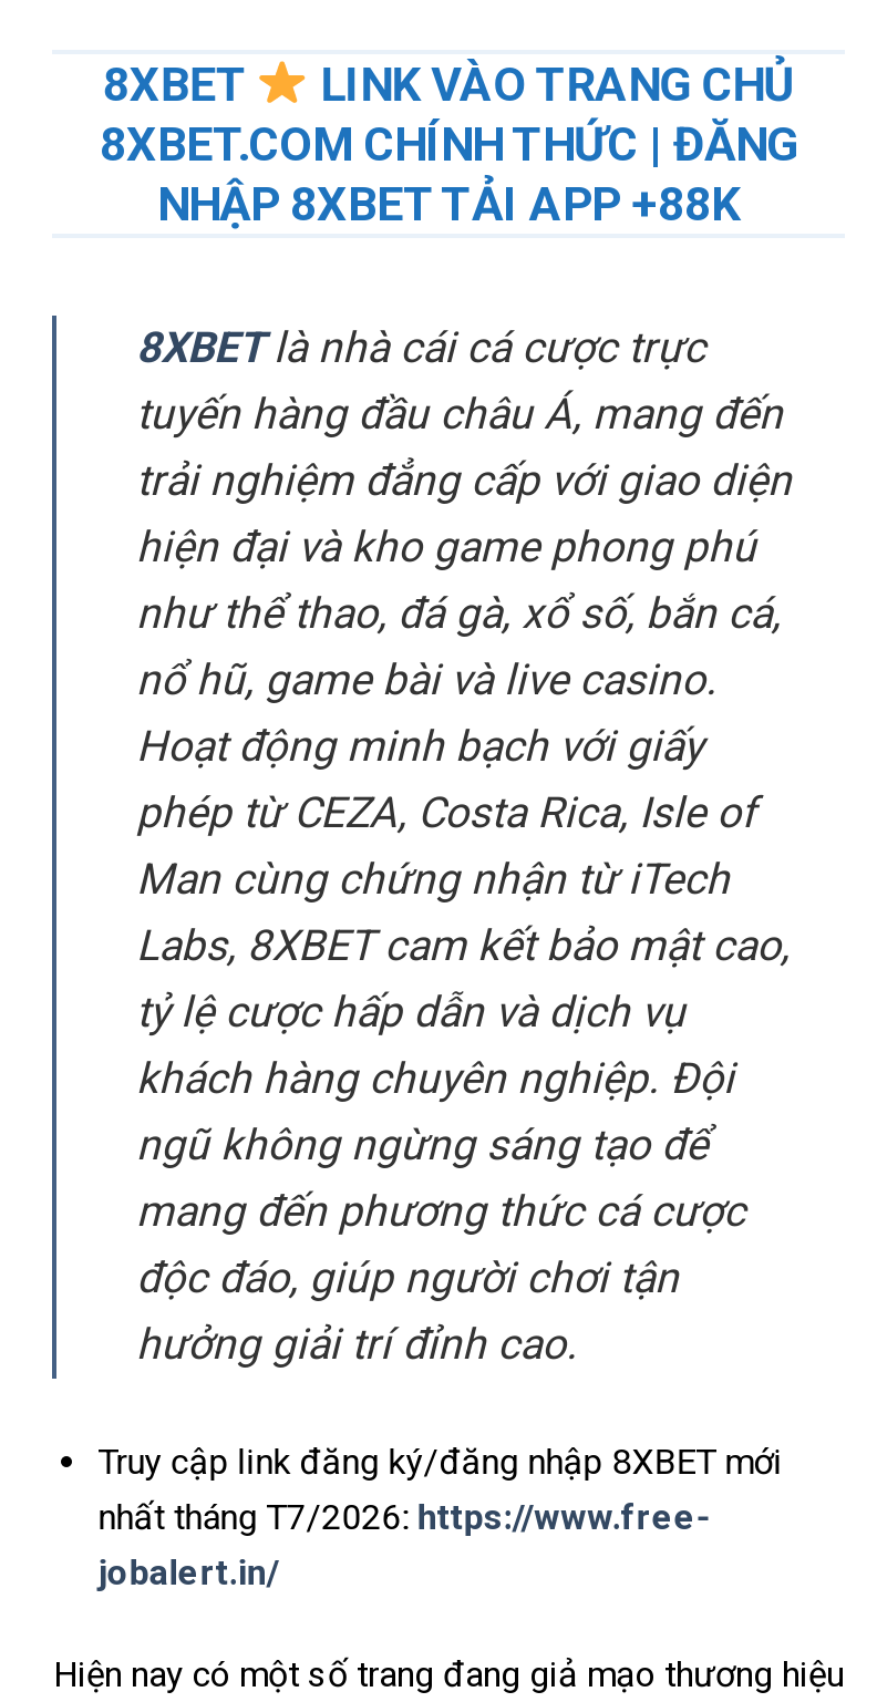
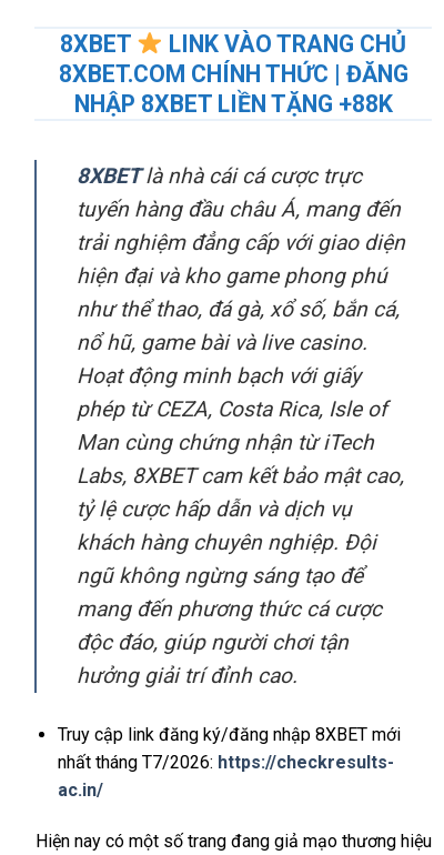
- NHẬP 8XBET TẢI APP +88K
+ NHẬP 8XBET LIỀN TẶNG +88K

- nhất tháng T7/2026: https://www.free-
- jobalert.in/
+ nhất tháng T7/2026: https://checkresults-
+ ac.in/
